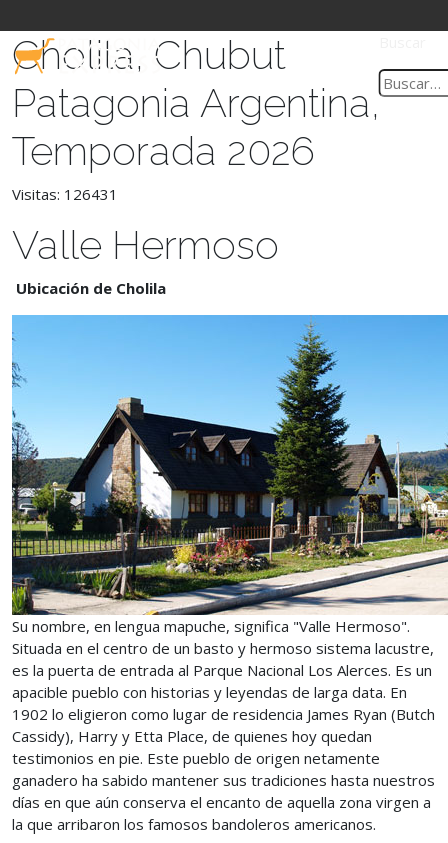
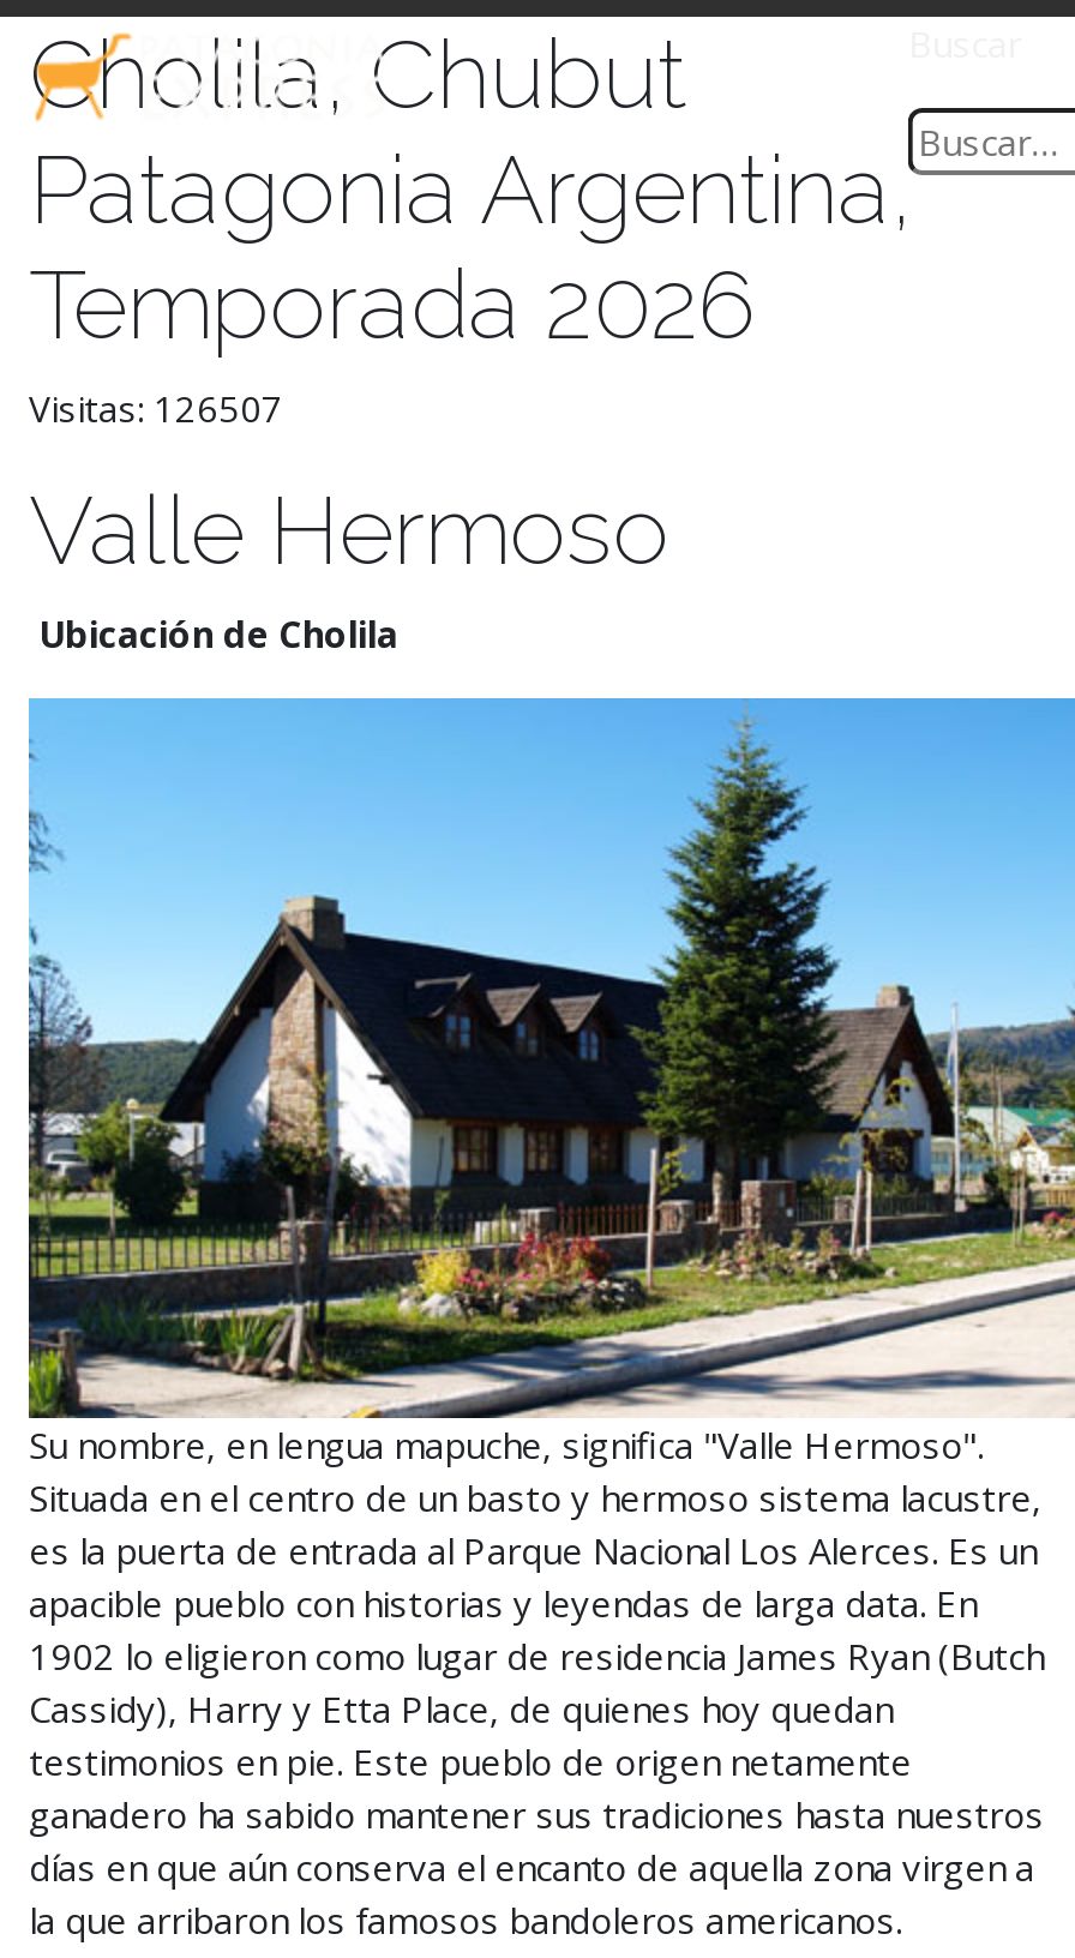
- Visitas: 126431
+ Visitas: 126507
